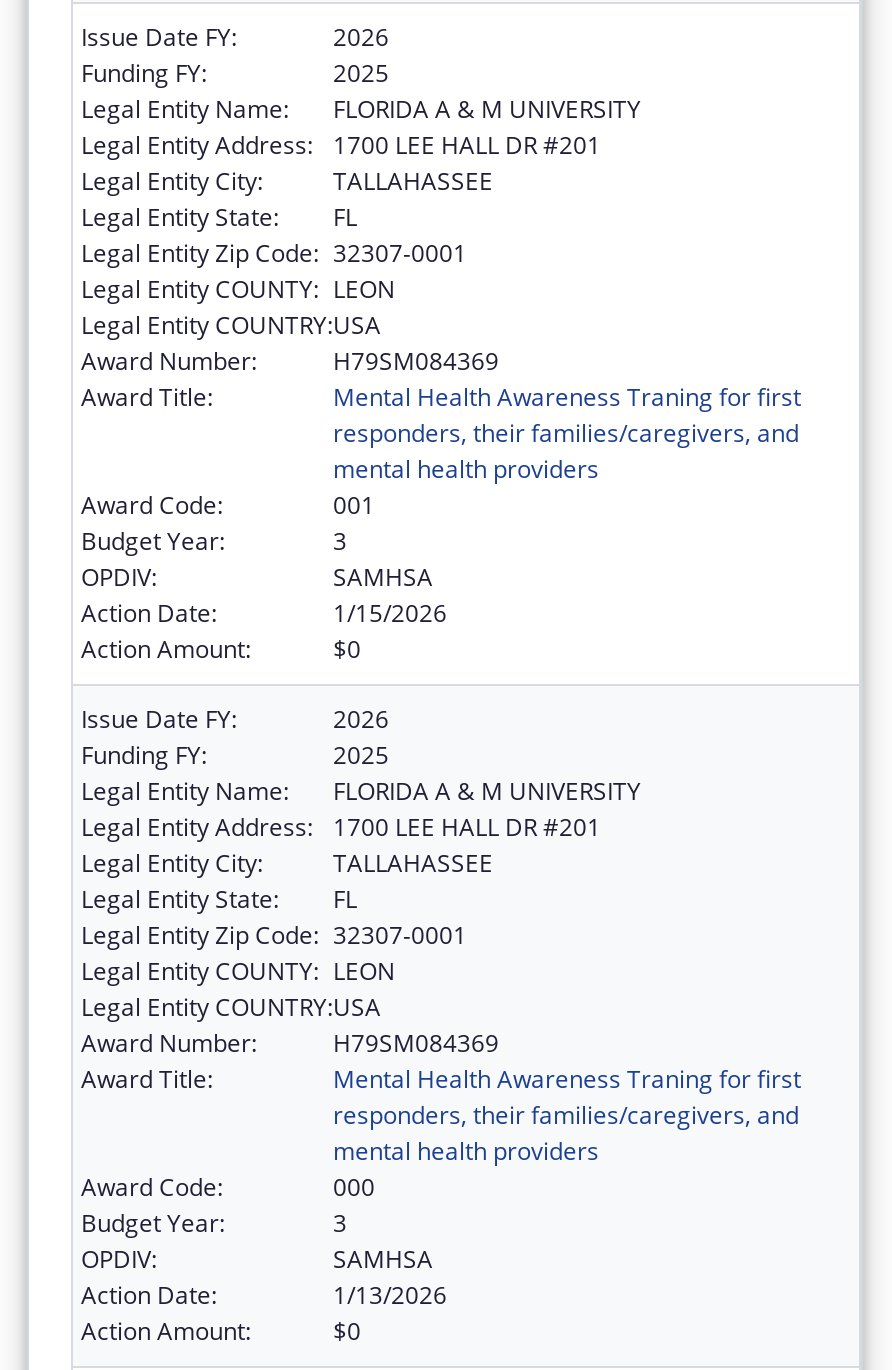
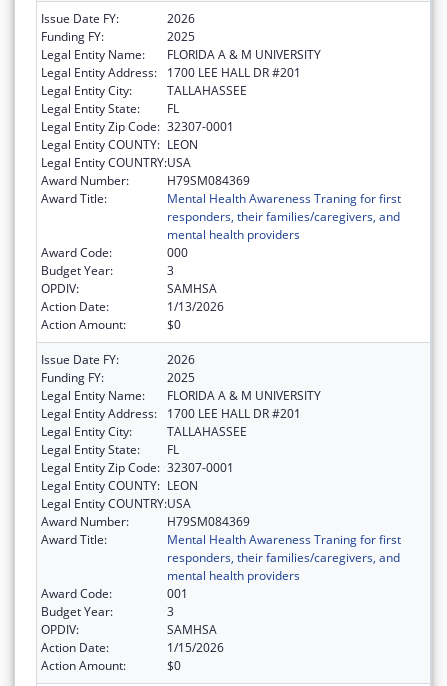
- 001
+ 000

- 1/15/2026
+ 1/13/2026

- 000
+ 001

- 1/13/2026
+ 1/15/2026
